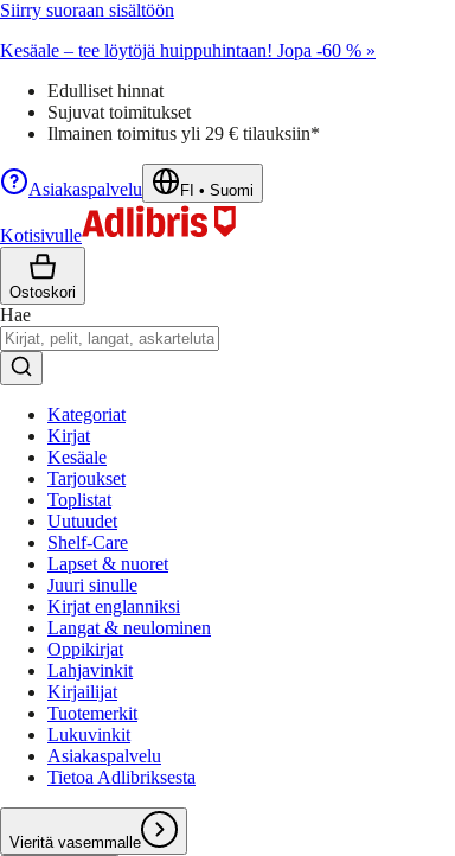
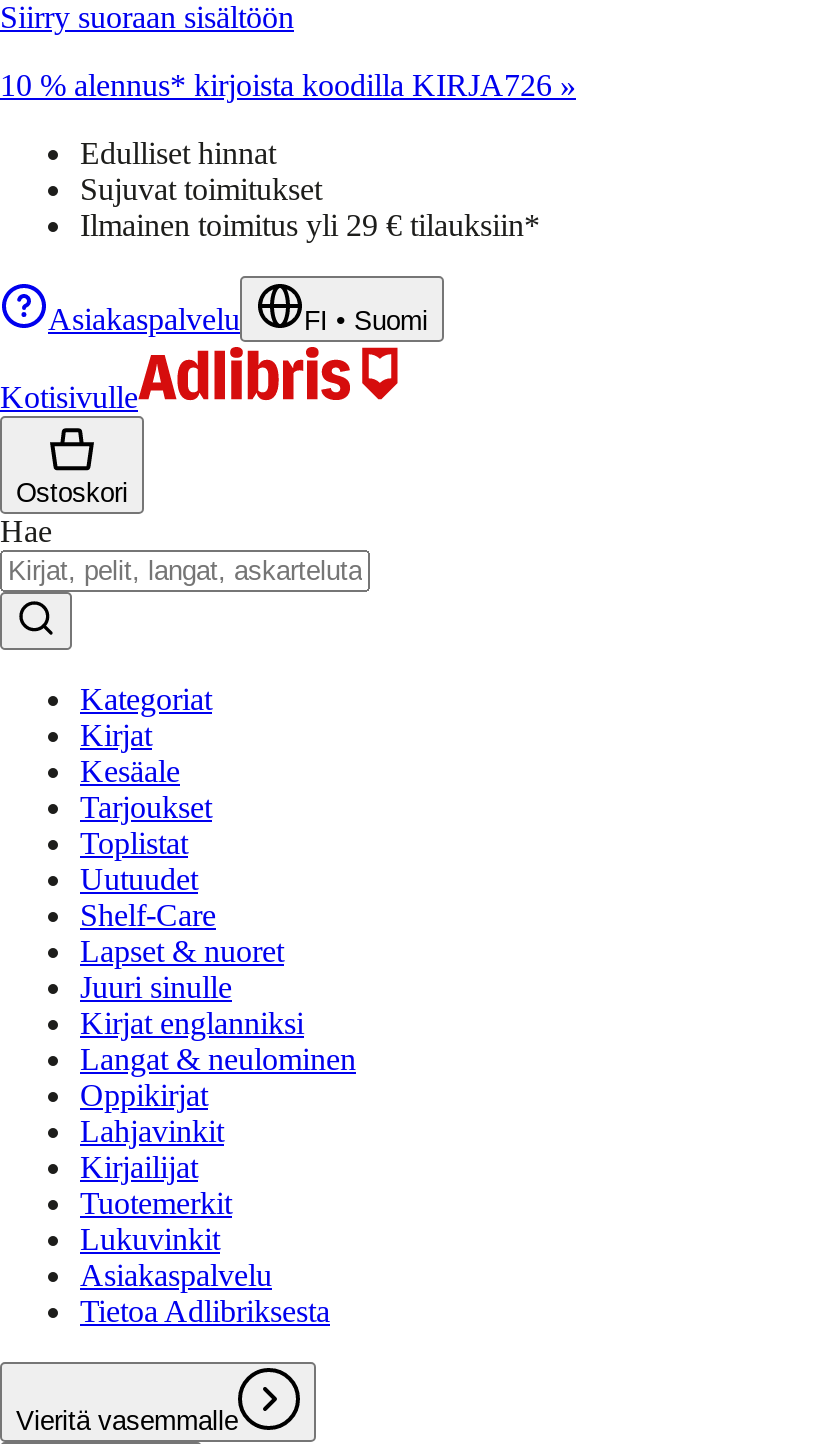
- Kesäale – tee löytöjä huippuhintaan! Jopa -60 % »
+ 10 % alennus* kirjoista koodilla KIRJA726 »
